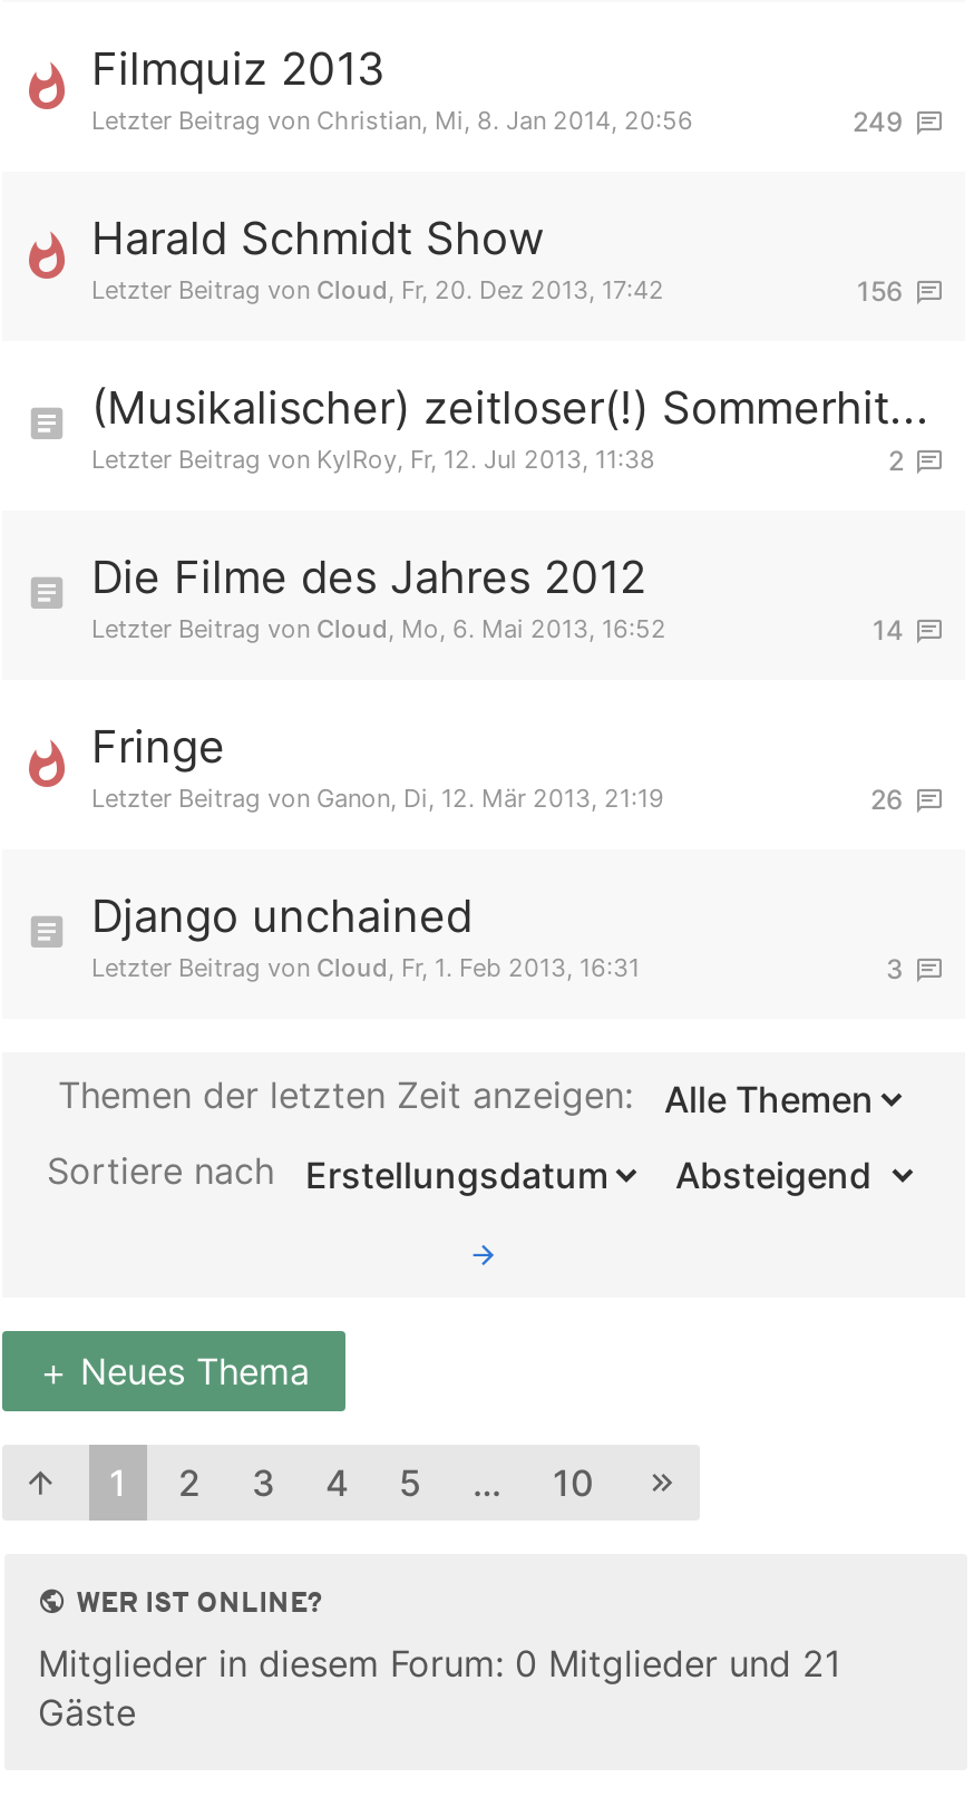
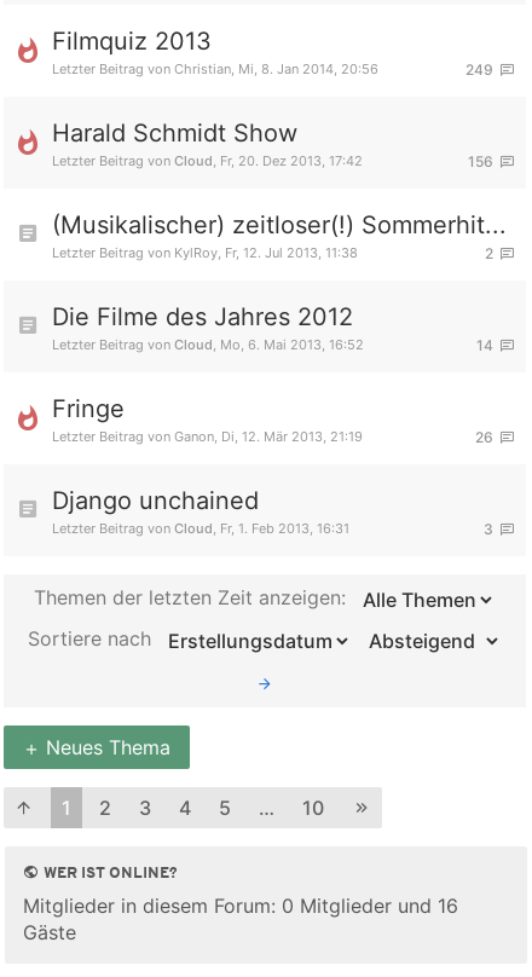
- Mitglieder in diesem Forum: 0 Mitglieder und 21
+ Mitglieder in diesem Forum: 0 Mitglieder und 16
